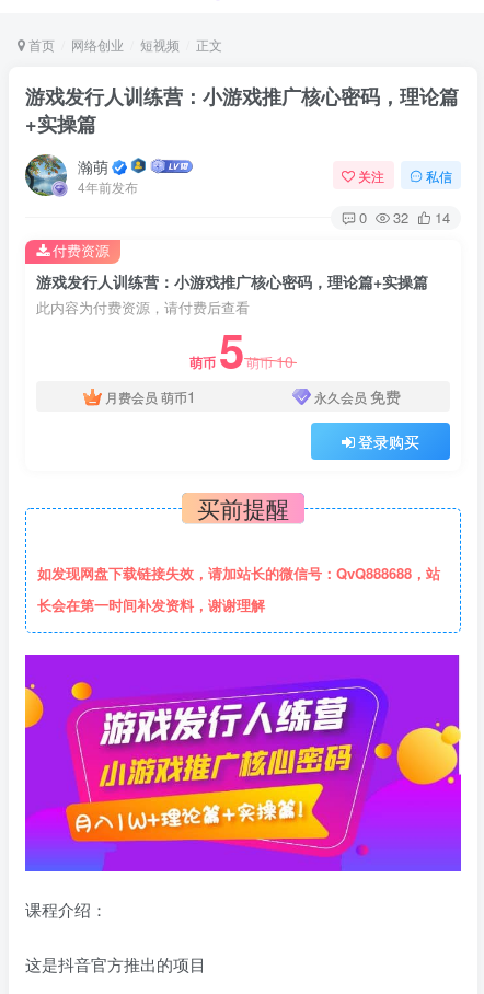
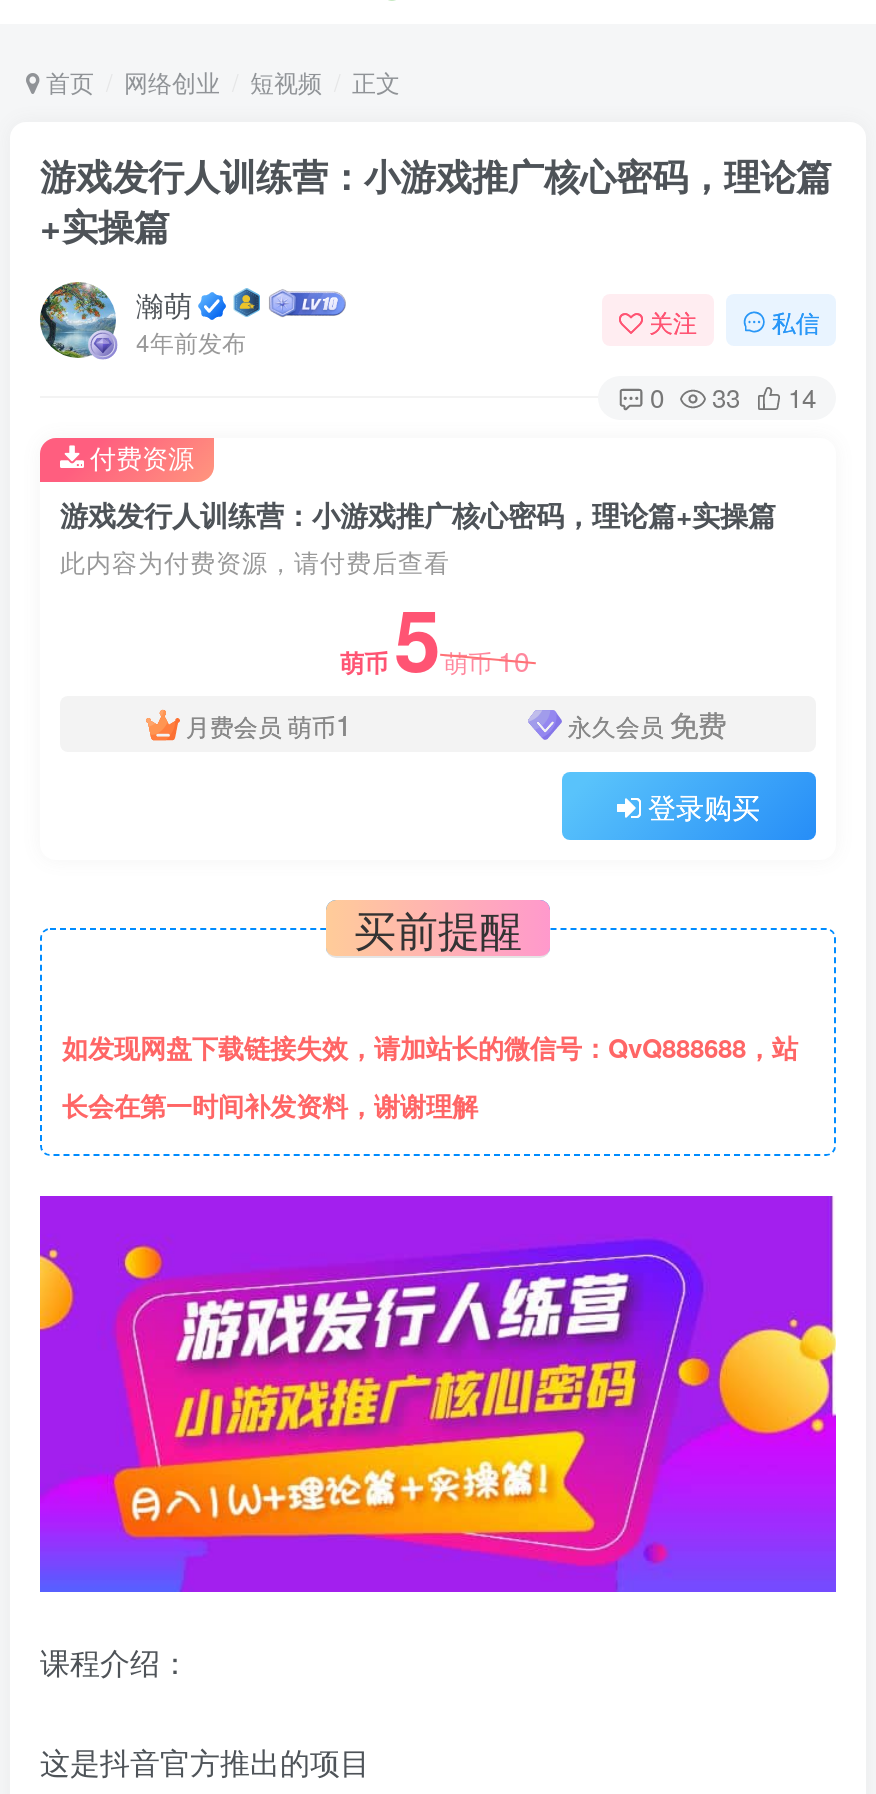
- 0 32 14
+ 0 33 14
